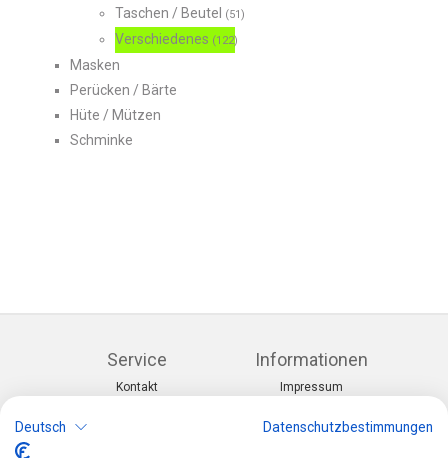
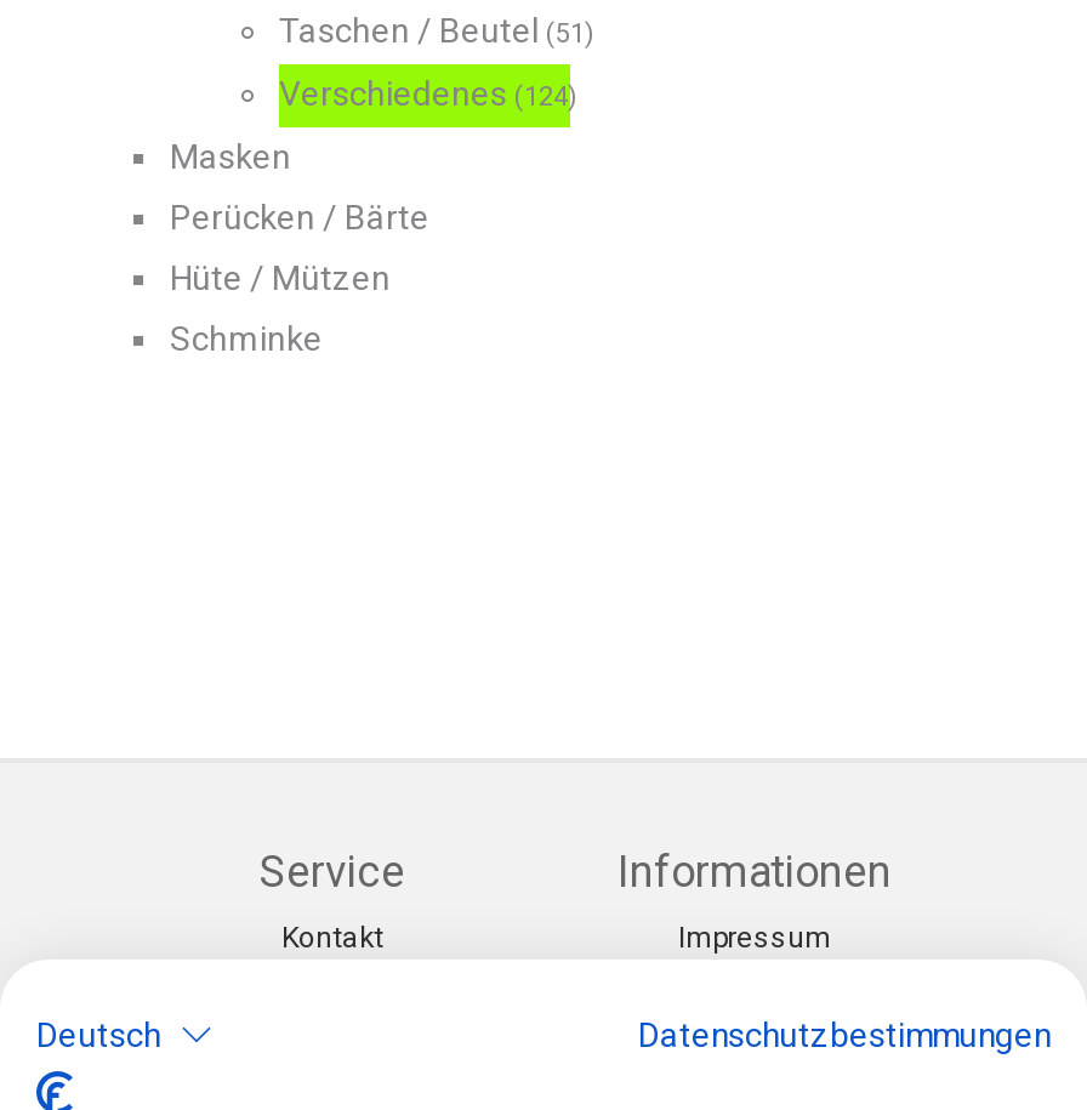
- Verschiedenes (122)
+ Verschiedenes (124)
